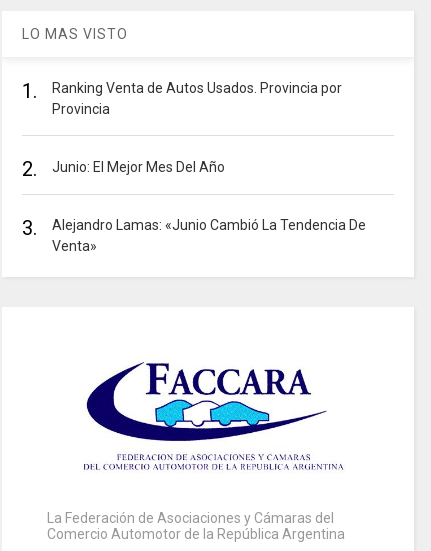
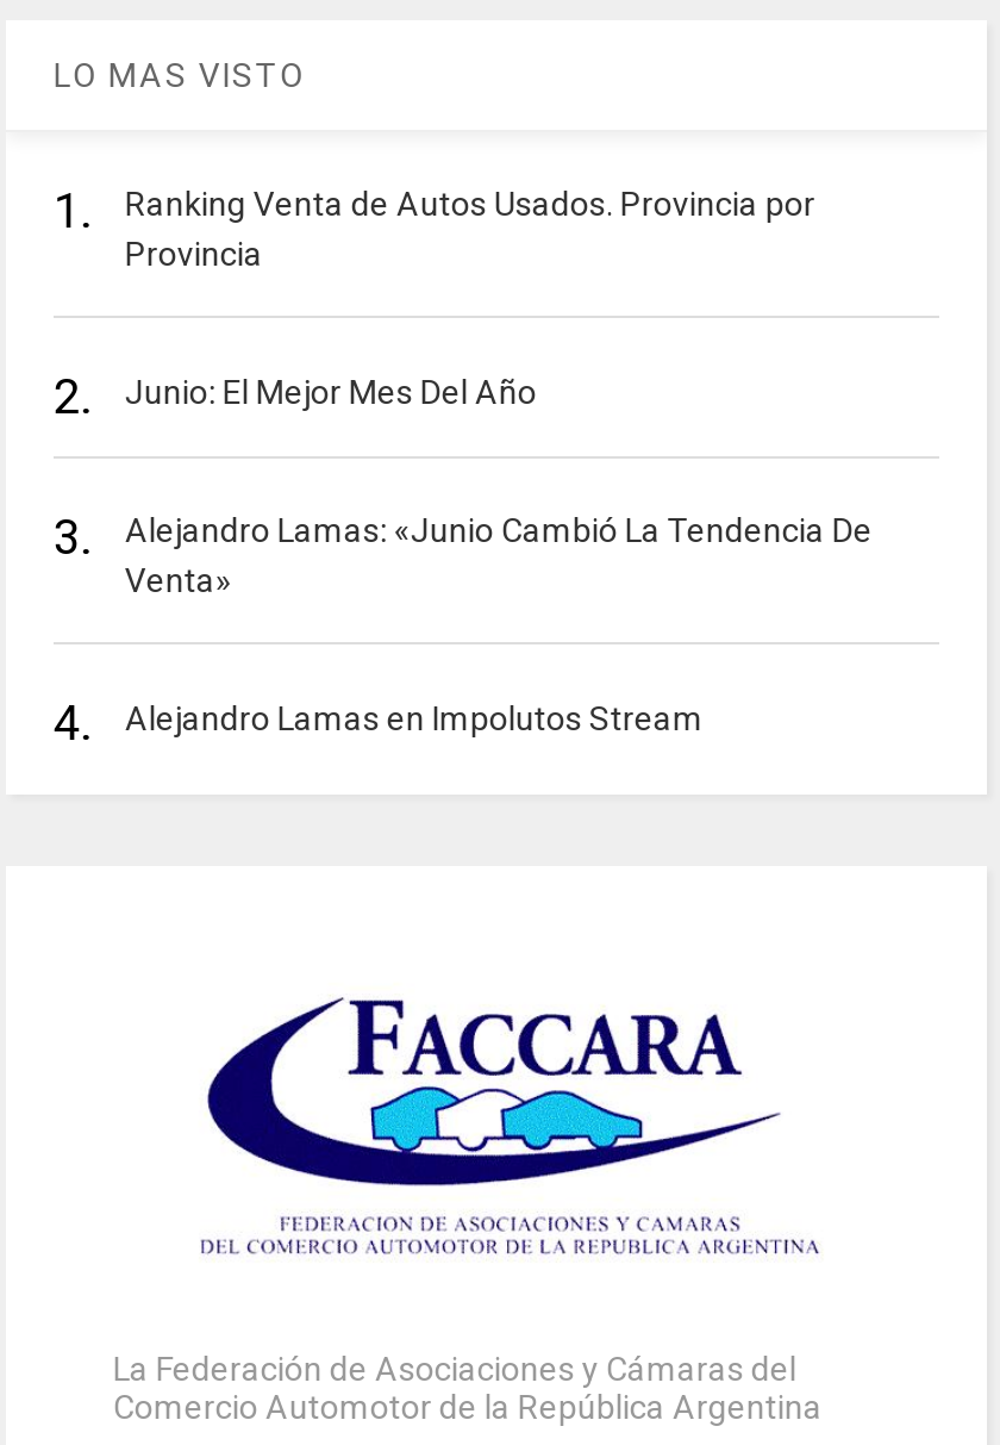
+ 4.
+ Alejandro Lamas en Impolutos Stream
